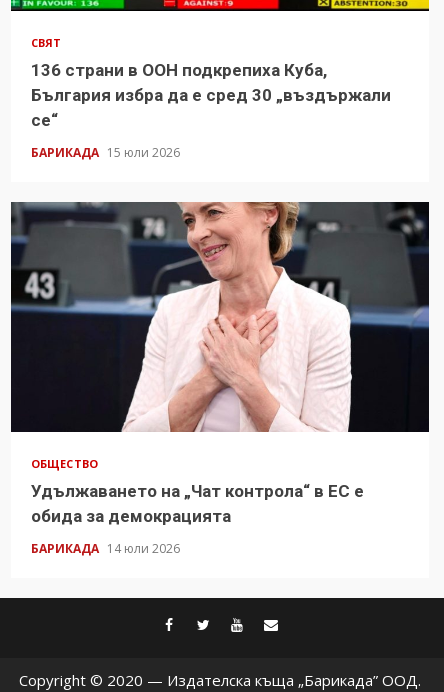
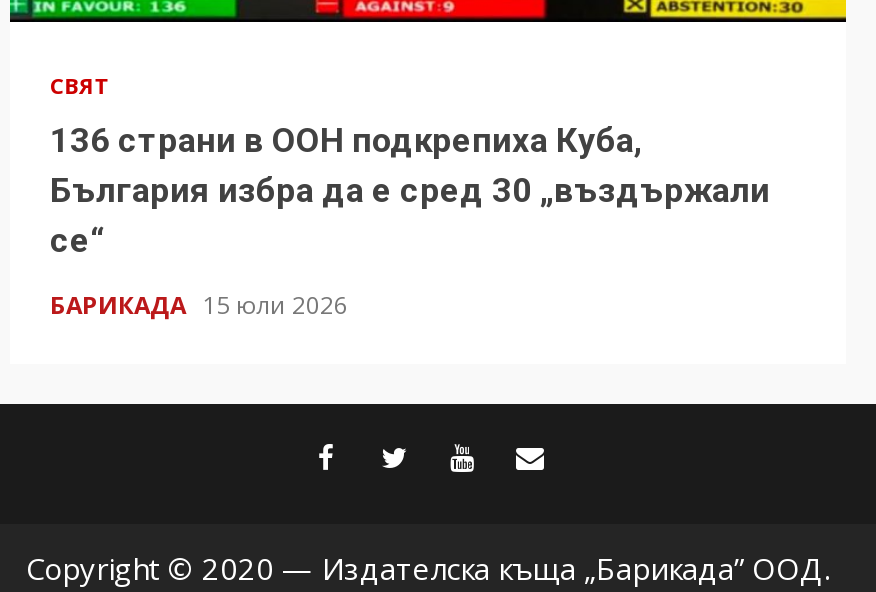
- [image]
- ОБЩЕСТВО
- Удължаването на „Чат контрола“ в ЕС е
- обида за демокрацията
- БАРИКАДА 14 юли 2026
